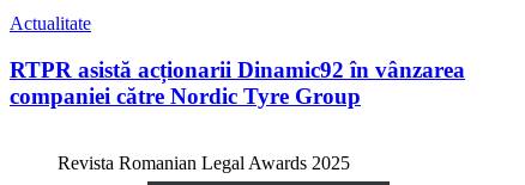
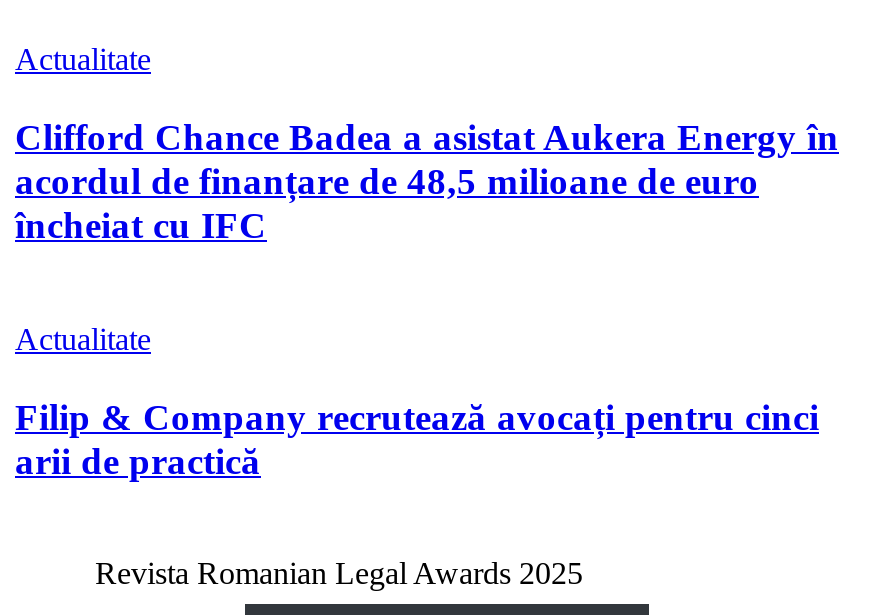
- RTPR asistă acționarii Dinamic92 în vânzarea
- companiei către Nordic Tyre Group
+ Clifford Chance Badea a asistat Aukera Energy în
+ acordul de finanțare de 48,5 milioane de euro
+ încheiat cu IFC
+ Actualitate
+ Filip & Company recrutează avocați pentru cinci
+ arii de practică
